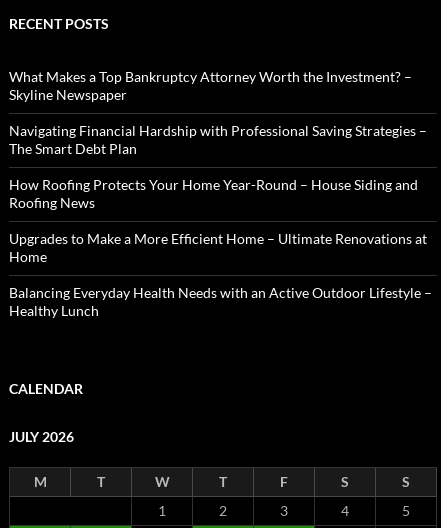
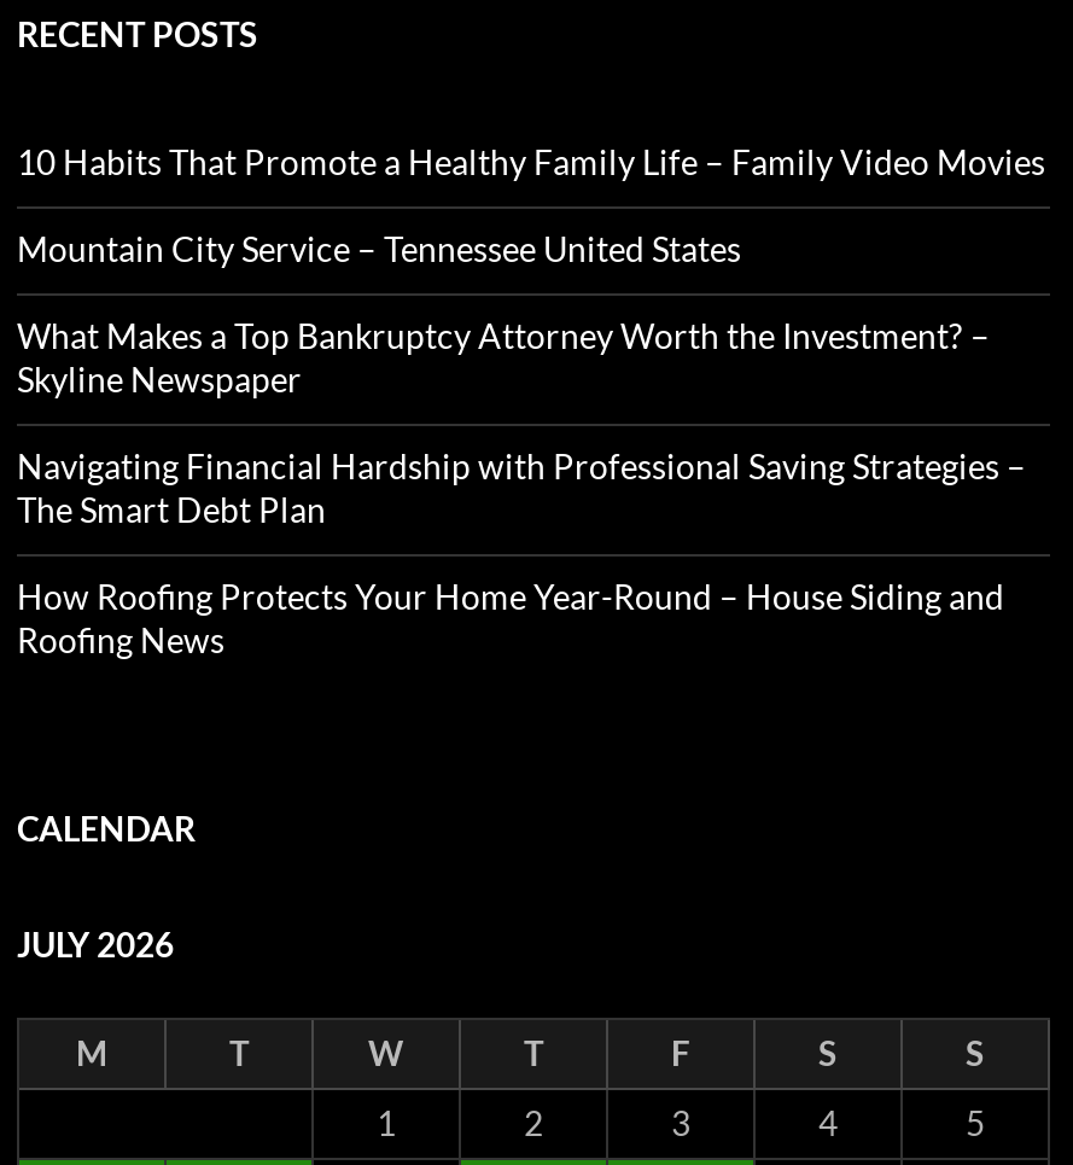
+ 10 Habits That Promote a Healthy Family Life – Family Video Movies
+ Mountain City Service – Tennessee United States

moved down: What Makes a Top Bankruptcy Attorney Worth the Investment? – | Skyline Newspaper | Navigating Financial Hardship with Professional Saving Strategies – | The Smart Debt Plan | How Roofing Protects Your Home Year-Round – House Siding and | Roofing News

- Upgrades to Make a More Efficient Home – Ultimate Renovations at
- Home
- Balancing Everyday Health Needs with an Active Outdoor Lifestyle –
- Healthy Lunch
